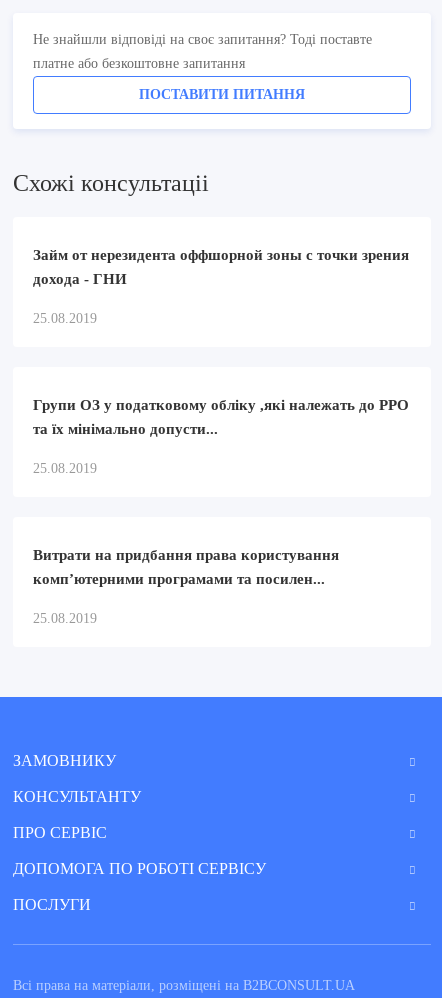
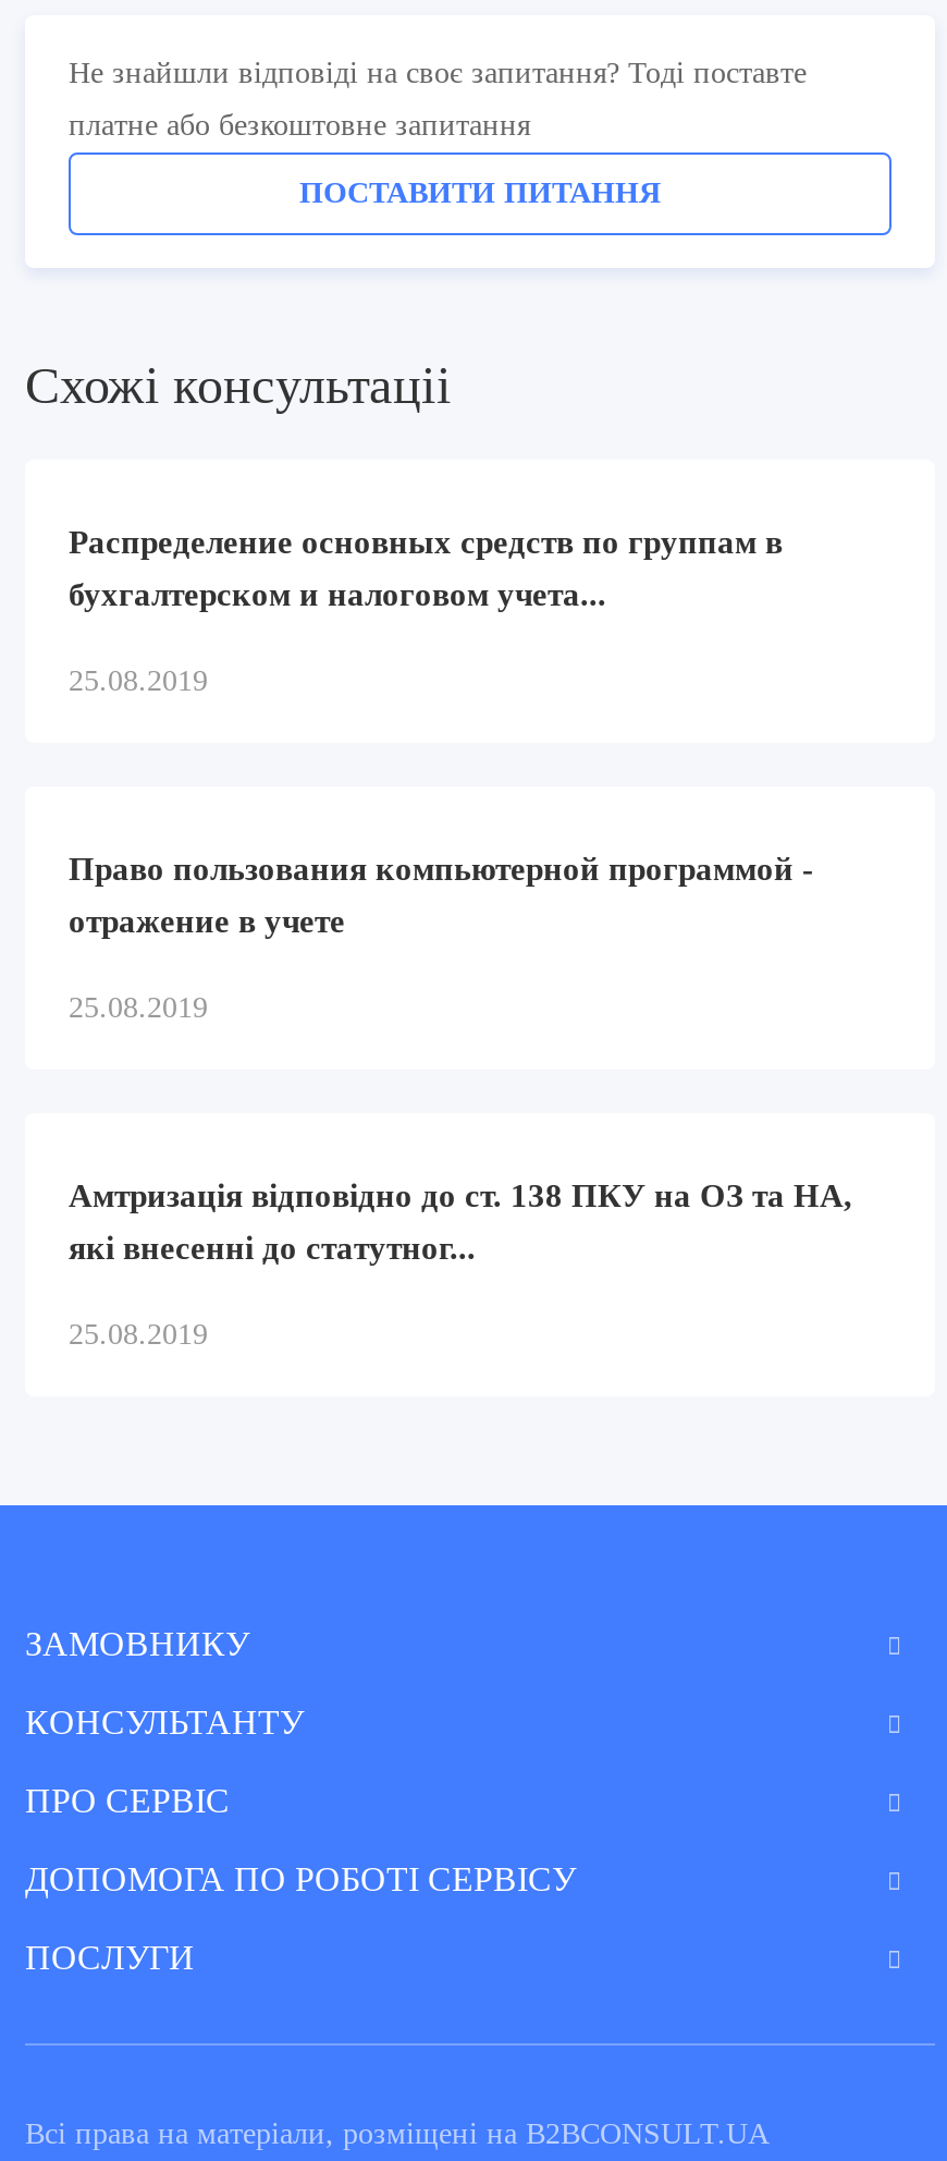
- Займ от нерезидента оффшорной зоны с точки зрения
+ Распределение основных средств по группам в

- дохода - ГНИ
+ бухгалтерском и налоговом учета...

- Групи ОЗ у податковому обліку ,які належать до РРО
+ Право пользования компьютерной программой -

- та їх мінімально допусти...
+ отражение в учете

- Витрати на придбання права користування
+ Амтризація відповідно до ст. 138 ПКУ на ОЗ та НА,

- комп’ютерними програмами та посилен...
+ які внесенні до статутног...
